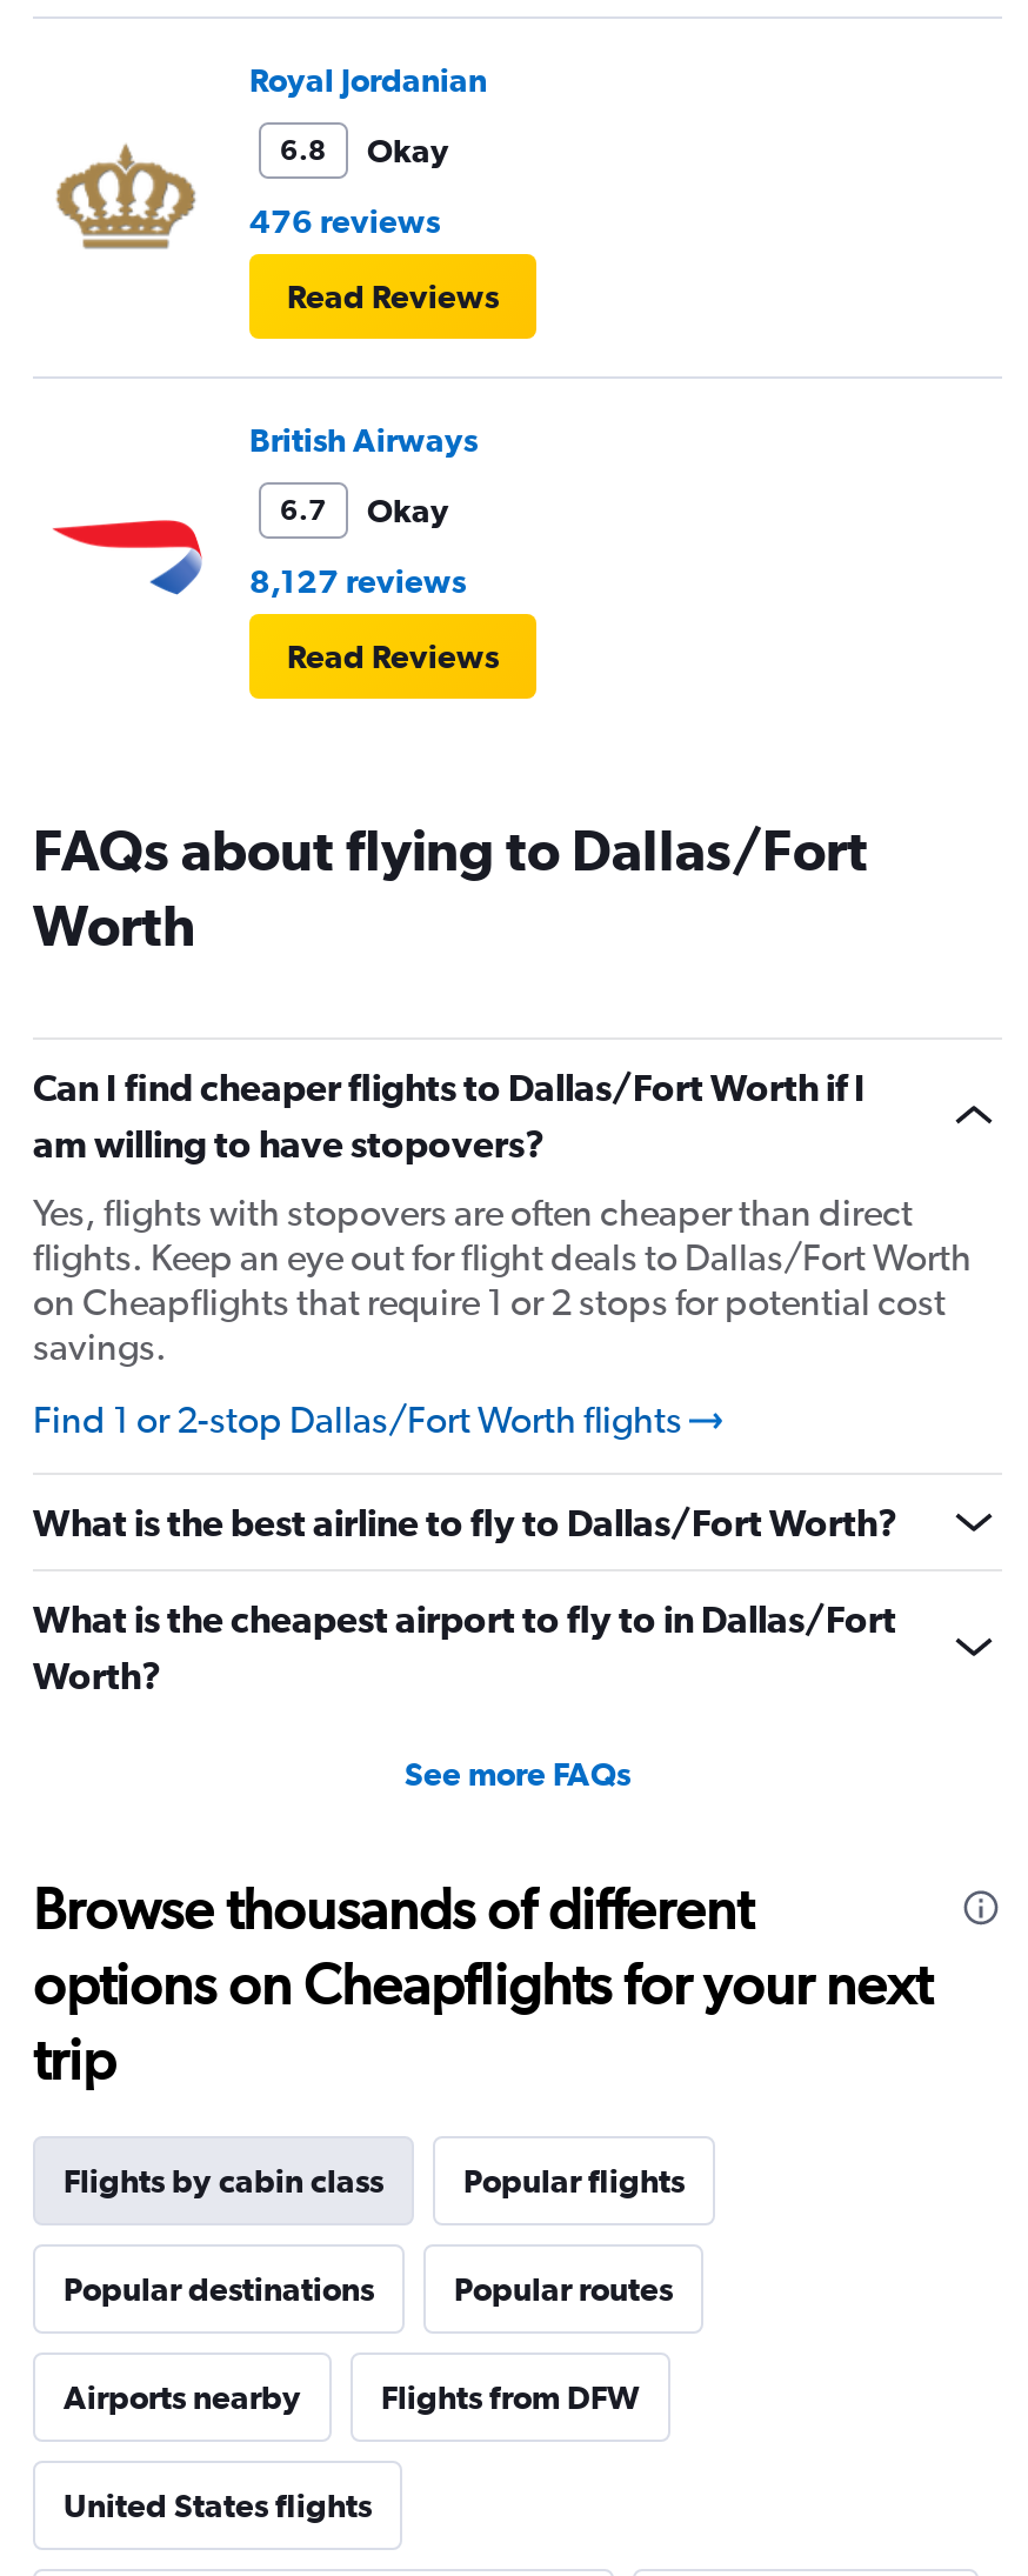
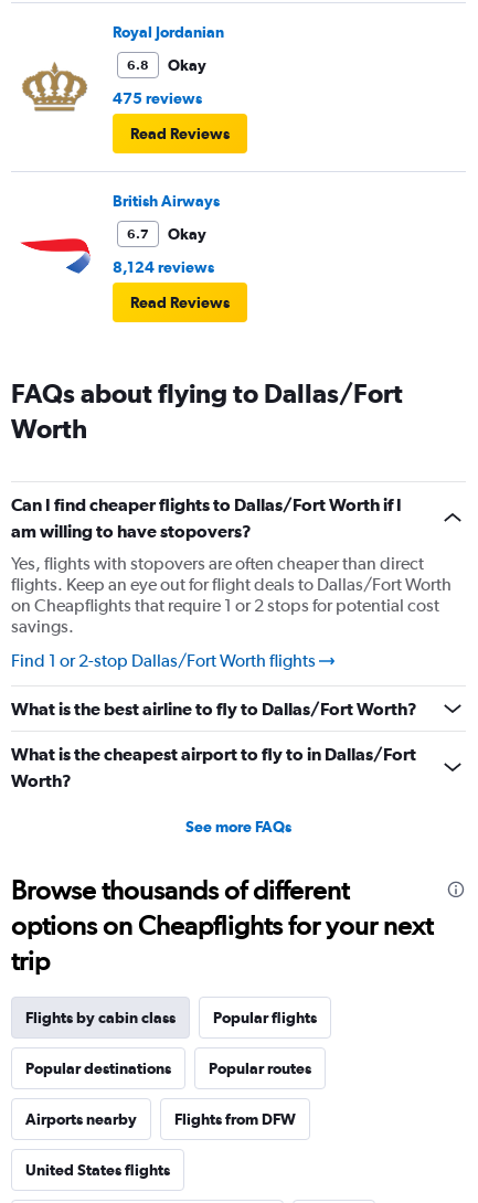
- 476 reviews
+ 475 reviews

- 8,127 reviews
+ 8,124 reviews
